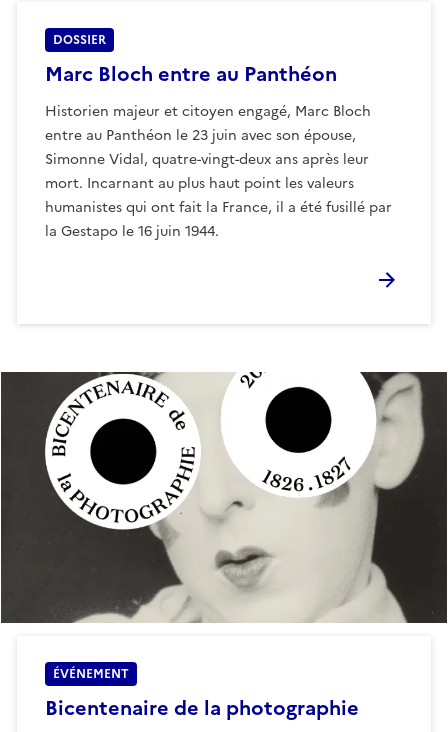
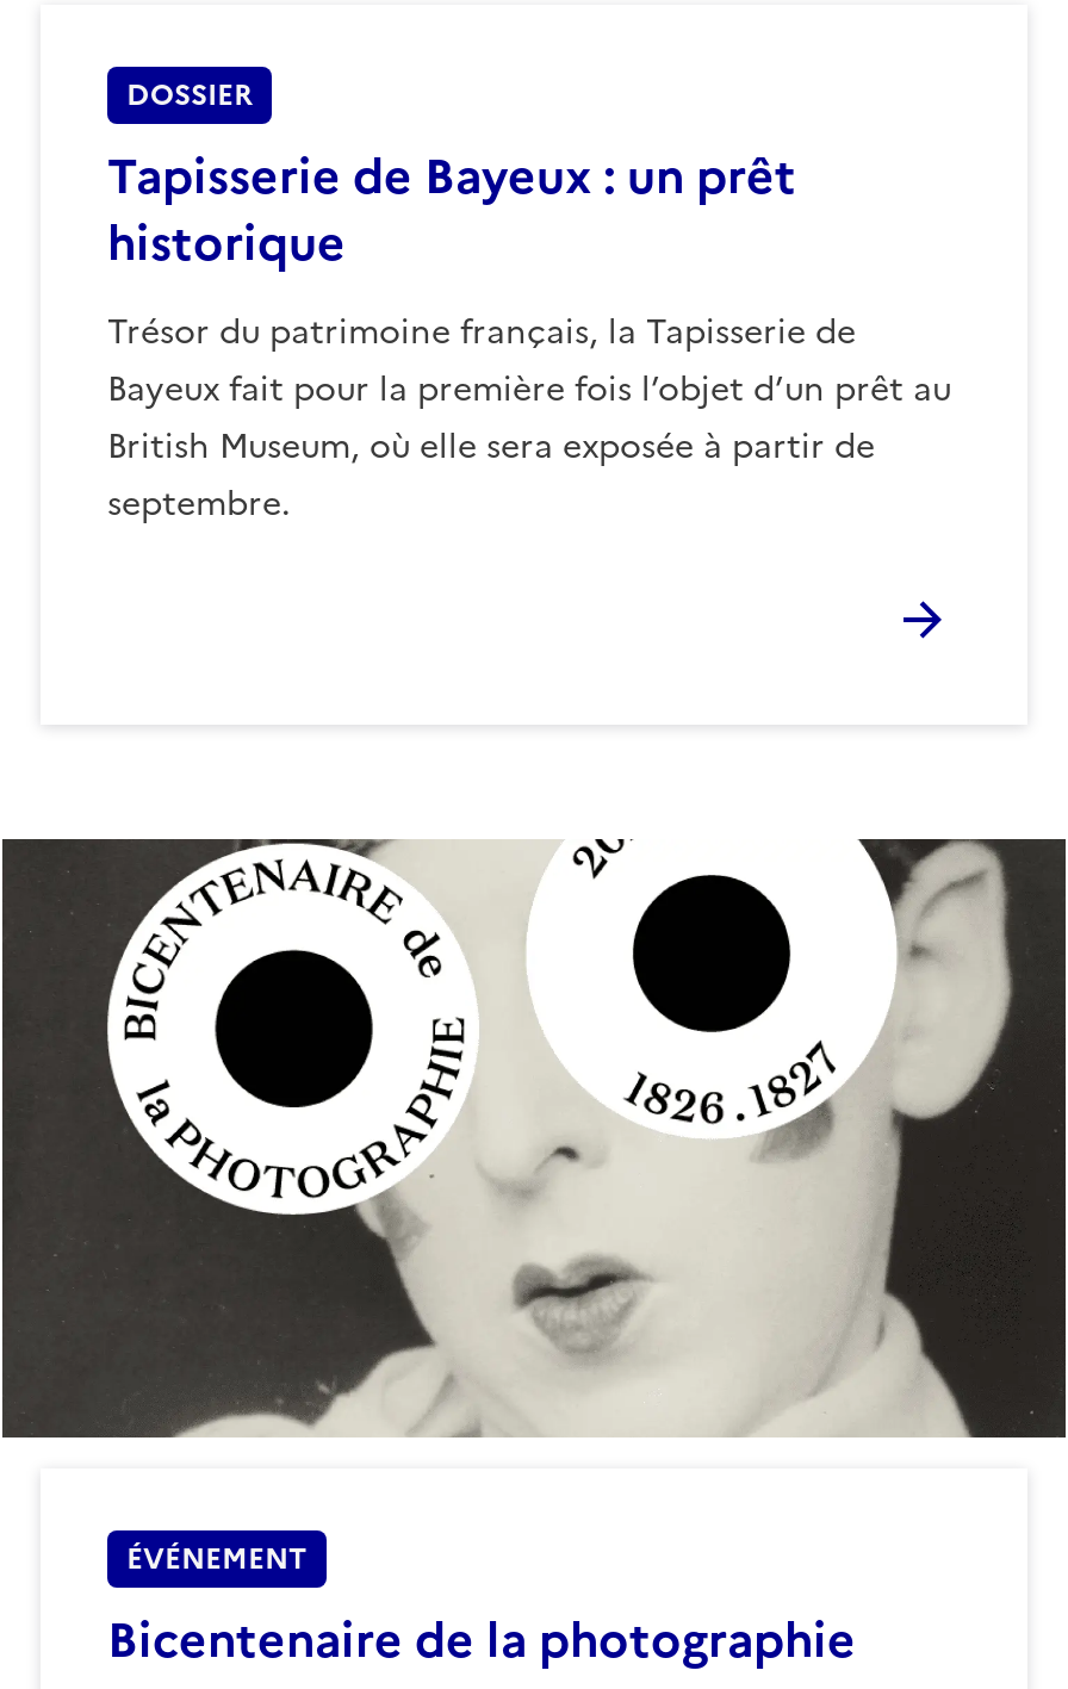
- Marc Bloch entre au Panthéon
- Historien majeur et citoyen engagé, Marc Bloch
- entre au Panthéon le 23 juin avec son épouse,
- Simonne Vidal, quatre-vingt-deux ans après leur
- mort. Incarnant au plus haut point les valeurs
- humanistes qui ont fait la France, il a été fusillé par
- la Gestapo le 16 juin 1944.
+ Tapisserie de Bayeux : un prêt
+ historique
+ Trésor du patrimoine français, la Tapisserie de
+ Bayeux fait pour la première fois l’objet d’un prêt au
+ British Museum, où elle sera exposée à partir de
+ septembre.
